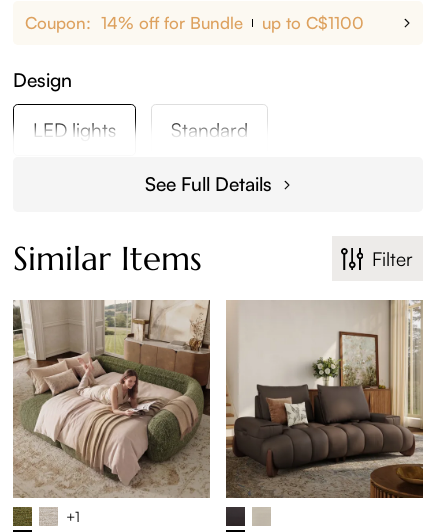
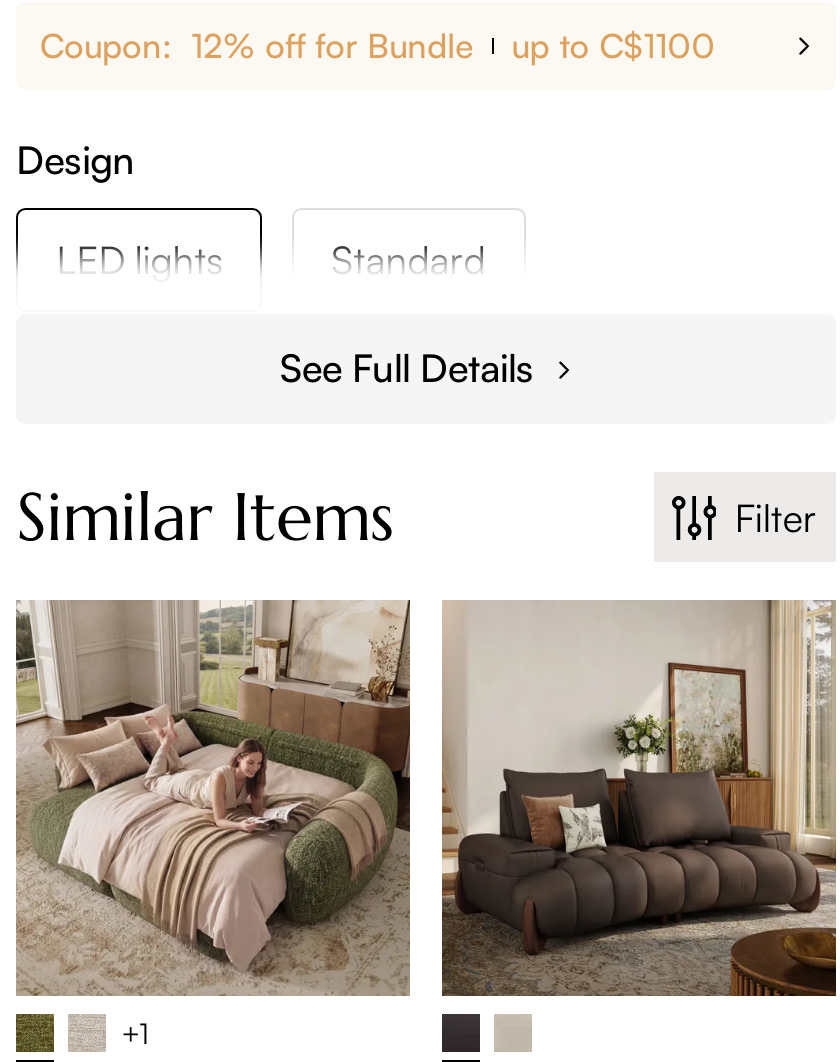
- Coupon: 14% off for Bundle
+ Coupon: 12% off for Bundle
